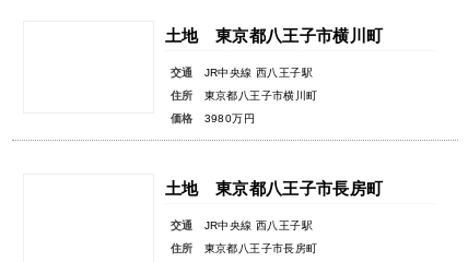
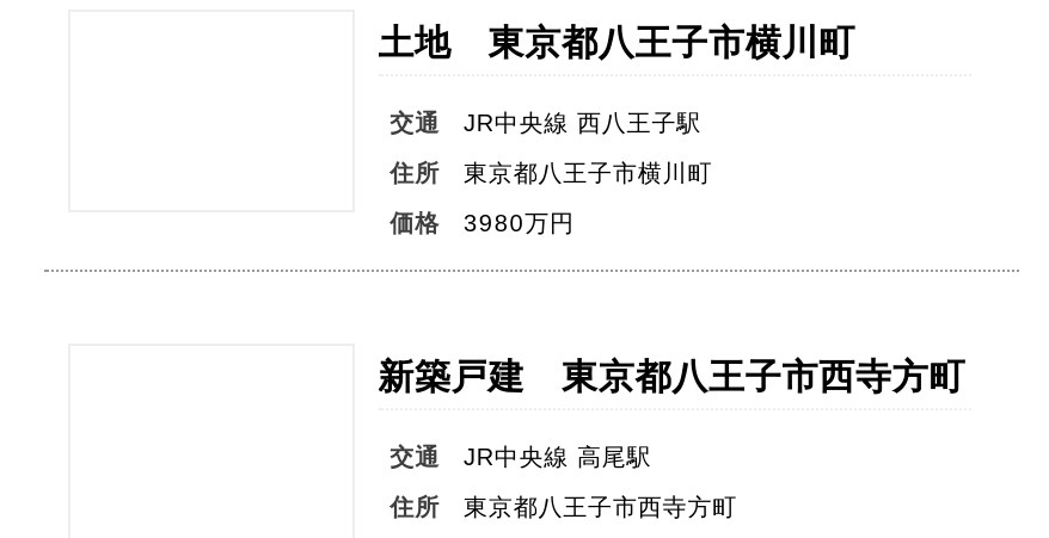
- 土地 東京都八王子市長房町
+ 新築戸建 東京都八王子市西寺方町

- JR中央線 西八王子駅
+ JR中央線 高尾駅

- 東京都八王子市長房町
+ 東京都八王子市西寺方町
